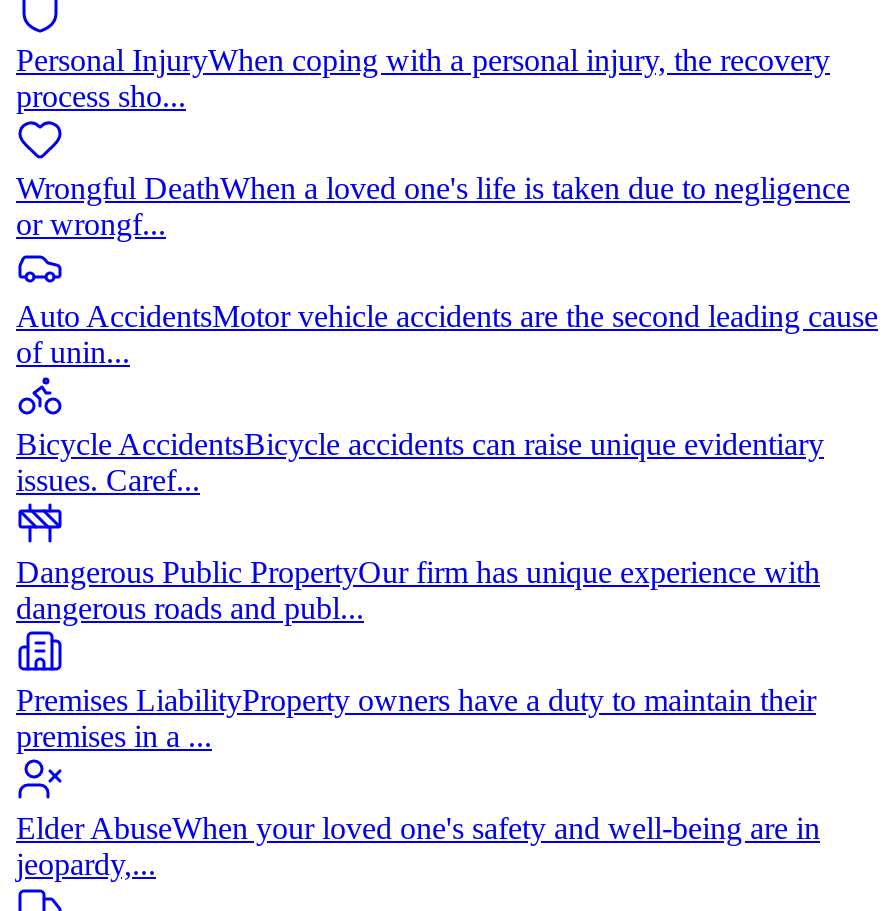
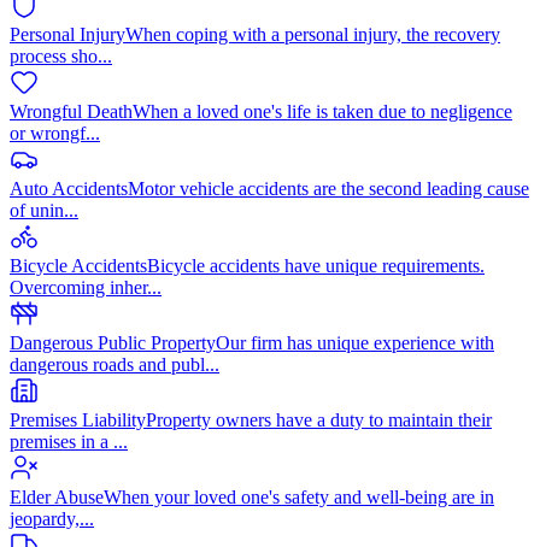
- Bicycle AccidentsBicycle accidents can raise unique evidentiary
- issues. Caref...
+ Bicycle AccidentsBicycle accidents have unique requirements.
+ Overcoming inher...
